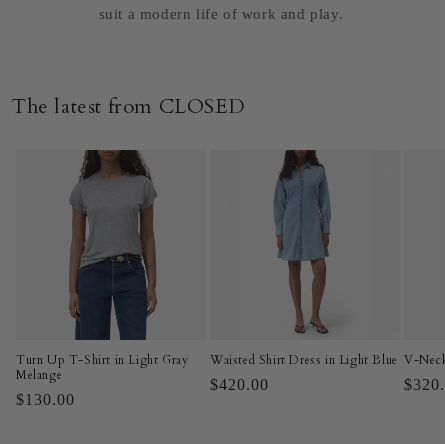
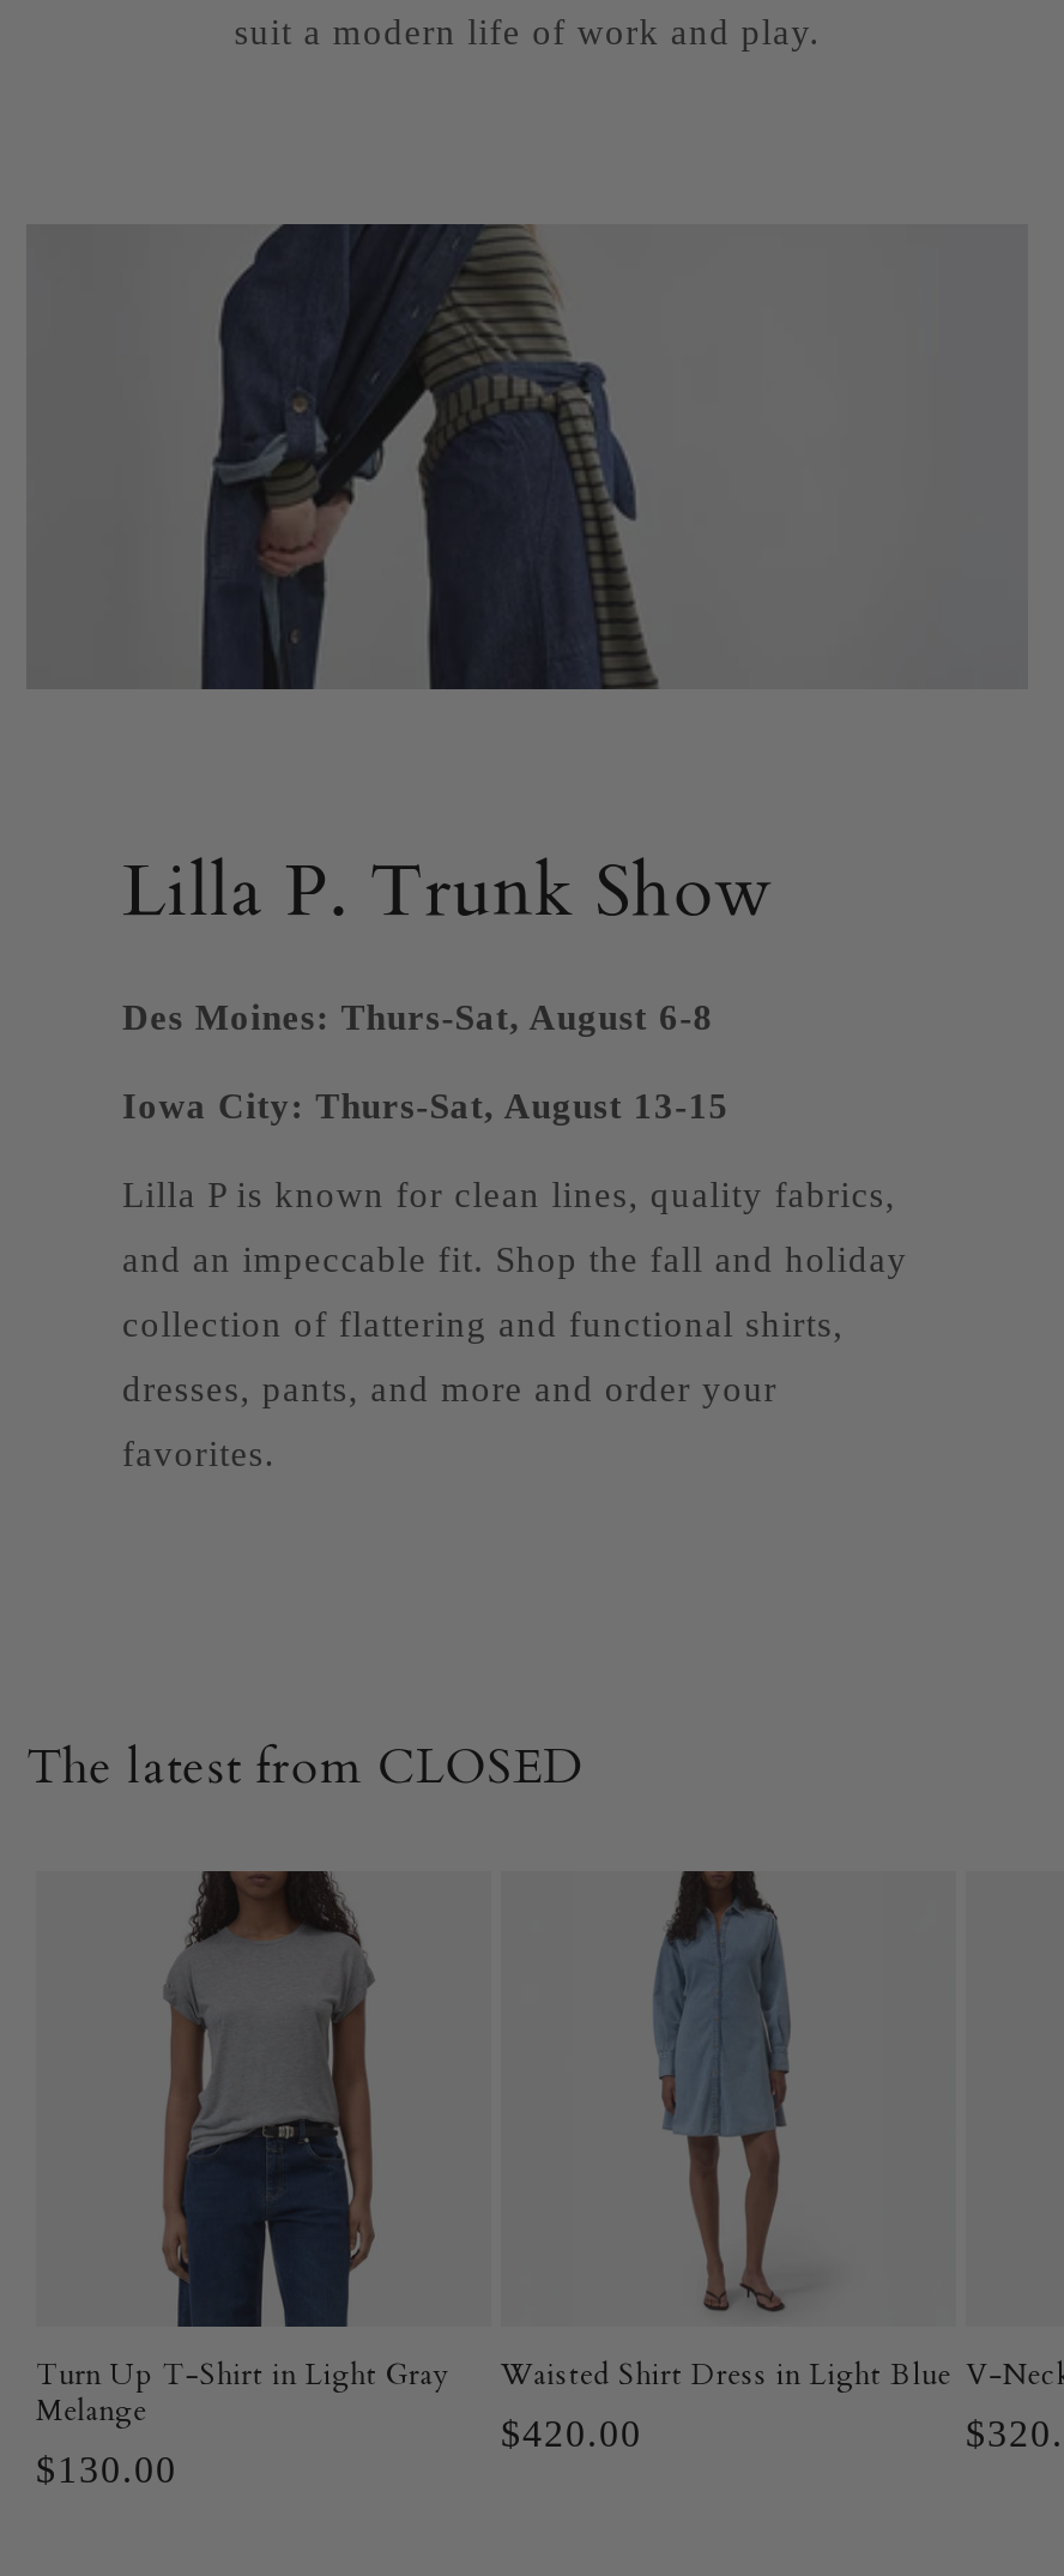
+ [image]

+ Lilla P. Trunk Show
+ Des Moines: Thurs-Sat, August 6-8
+ Iowa City: Thurs-Sat, August 13-15
+ Lilla P is known for clean lines, quality fabrics,
+ and an impeccable fit. Shop the fall and holiday
+ collection of flattering and functional shirts,
+ dresses, pants, and more and order your
+ favorites.
